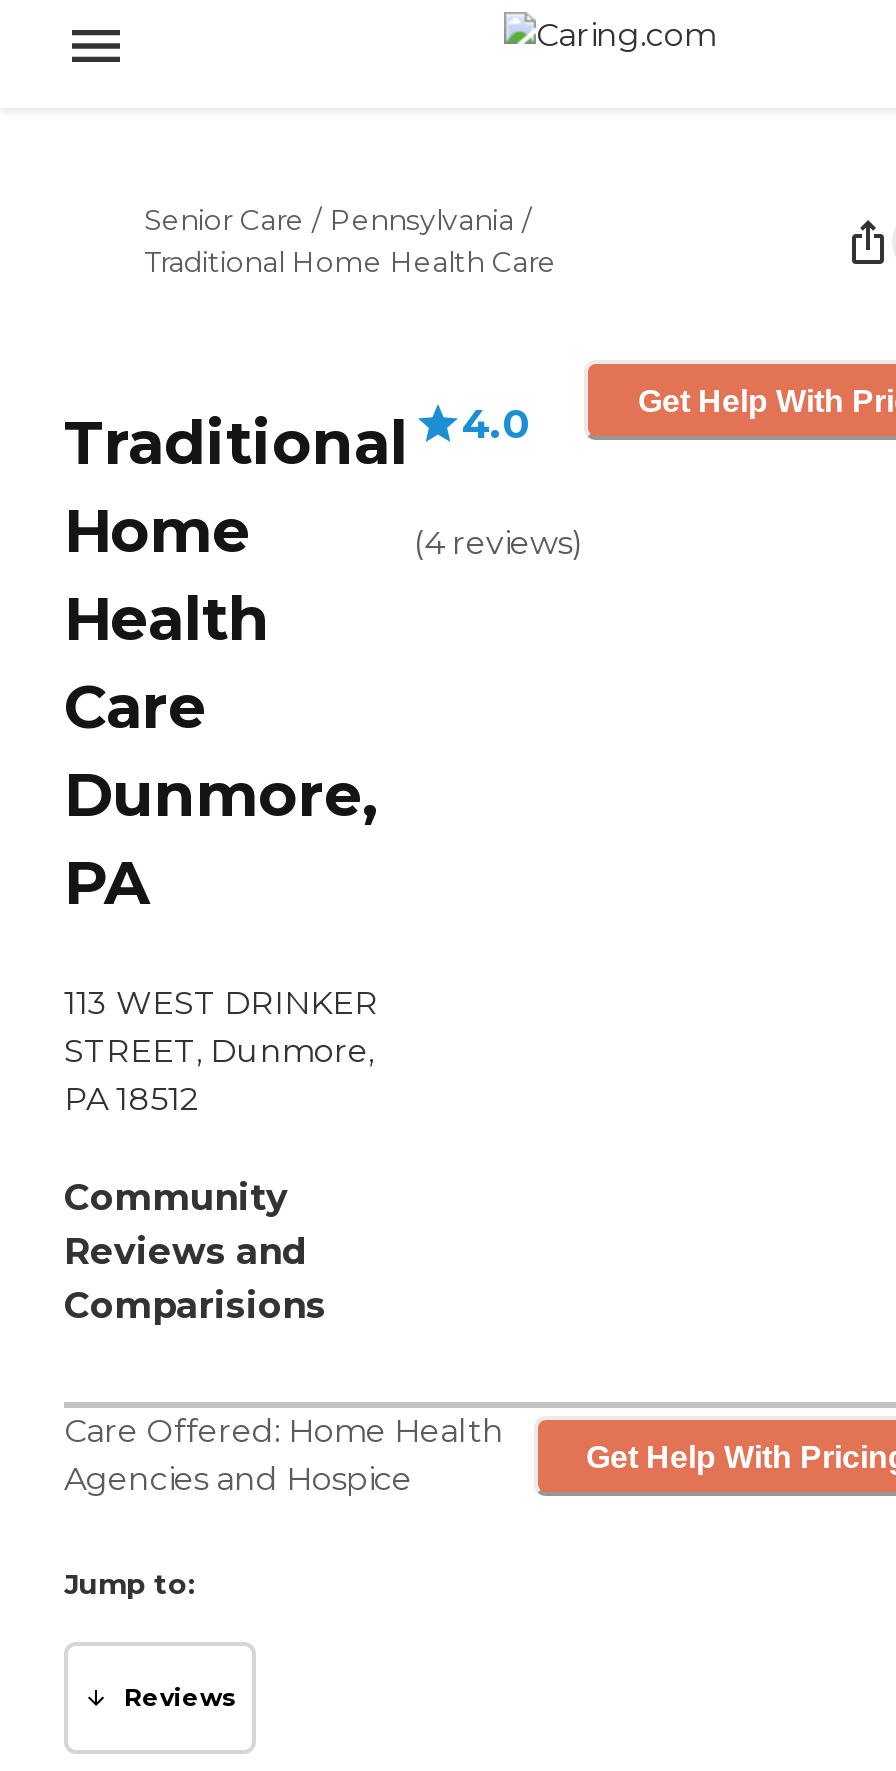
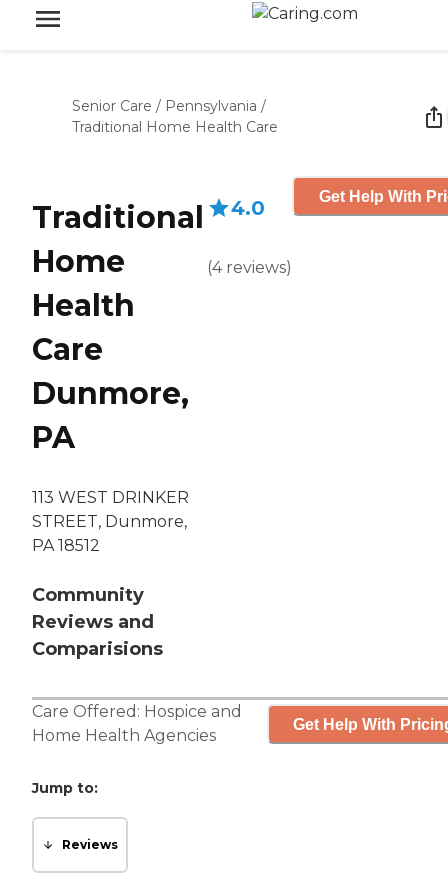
- Care Offered: Home Health
- Agencies and Hospice
+ Care Offered: Hospice and
+ Home Health Agencies
